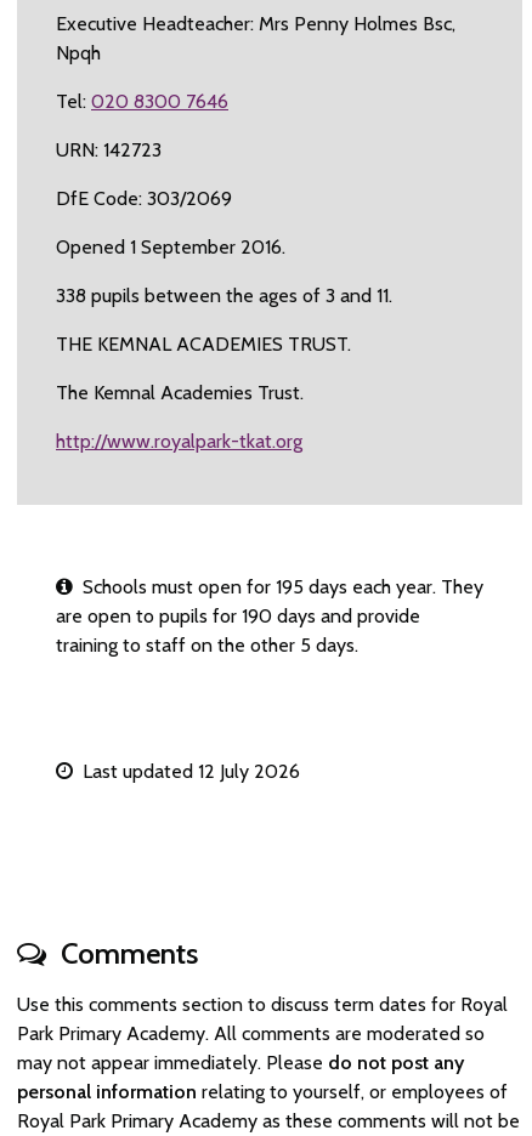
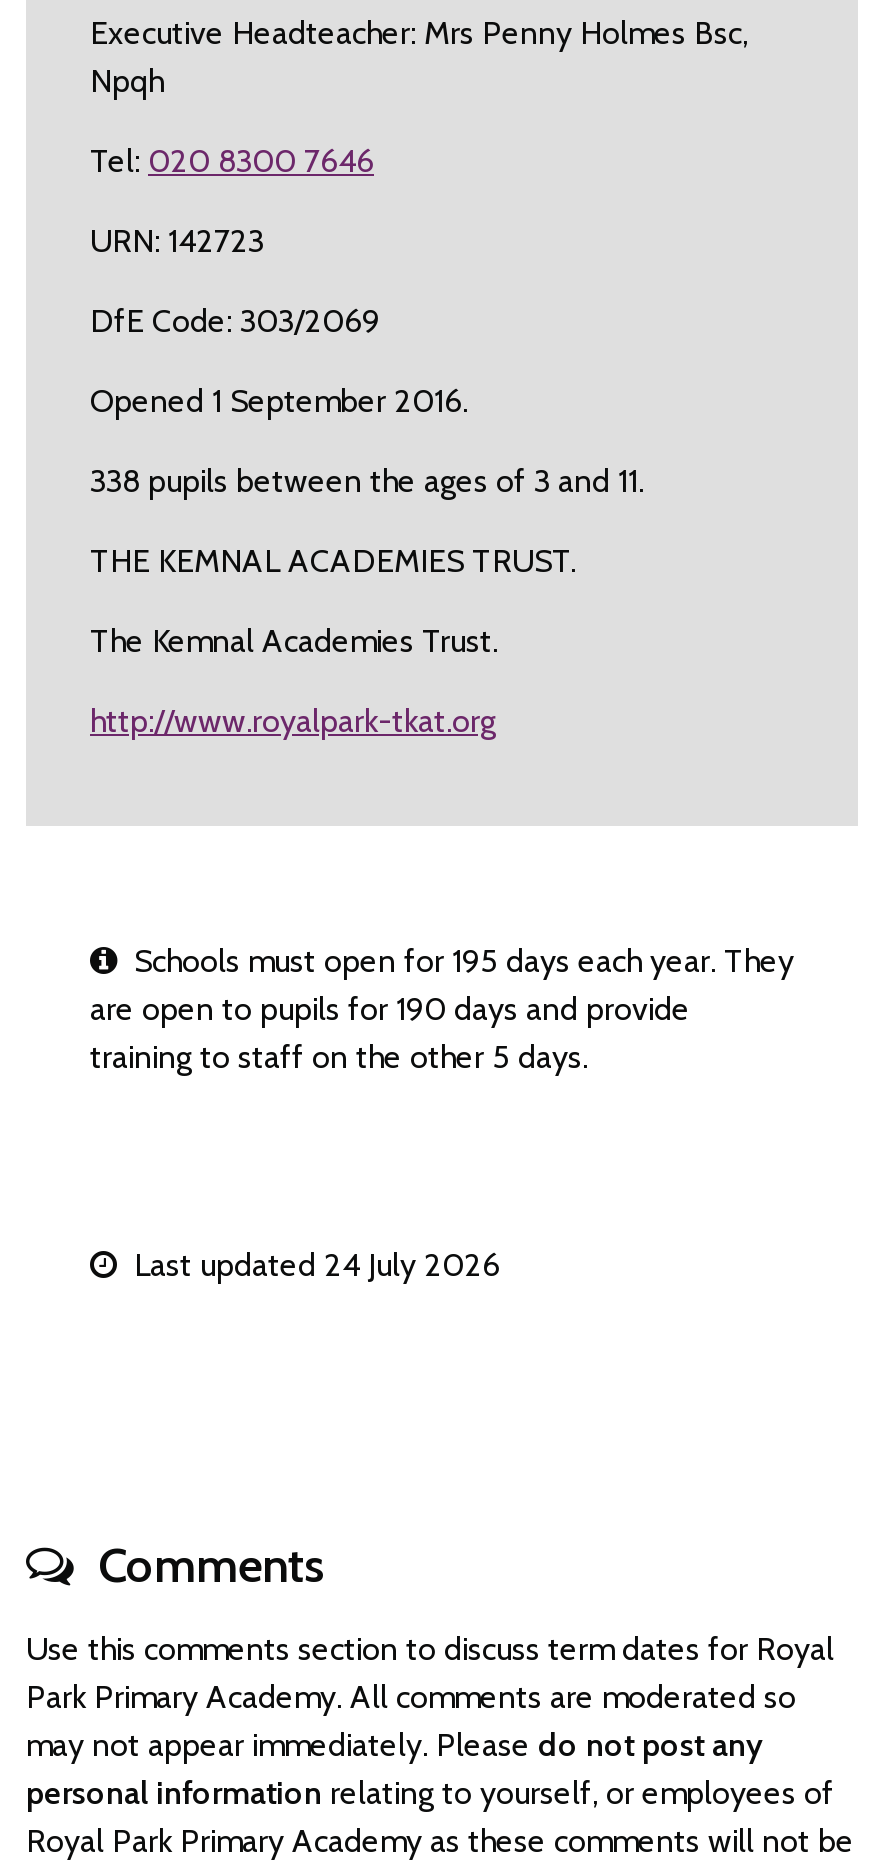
- Last updated 12 July 2026
+ Last updated 24 July 2026
